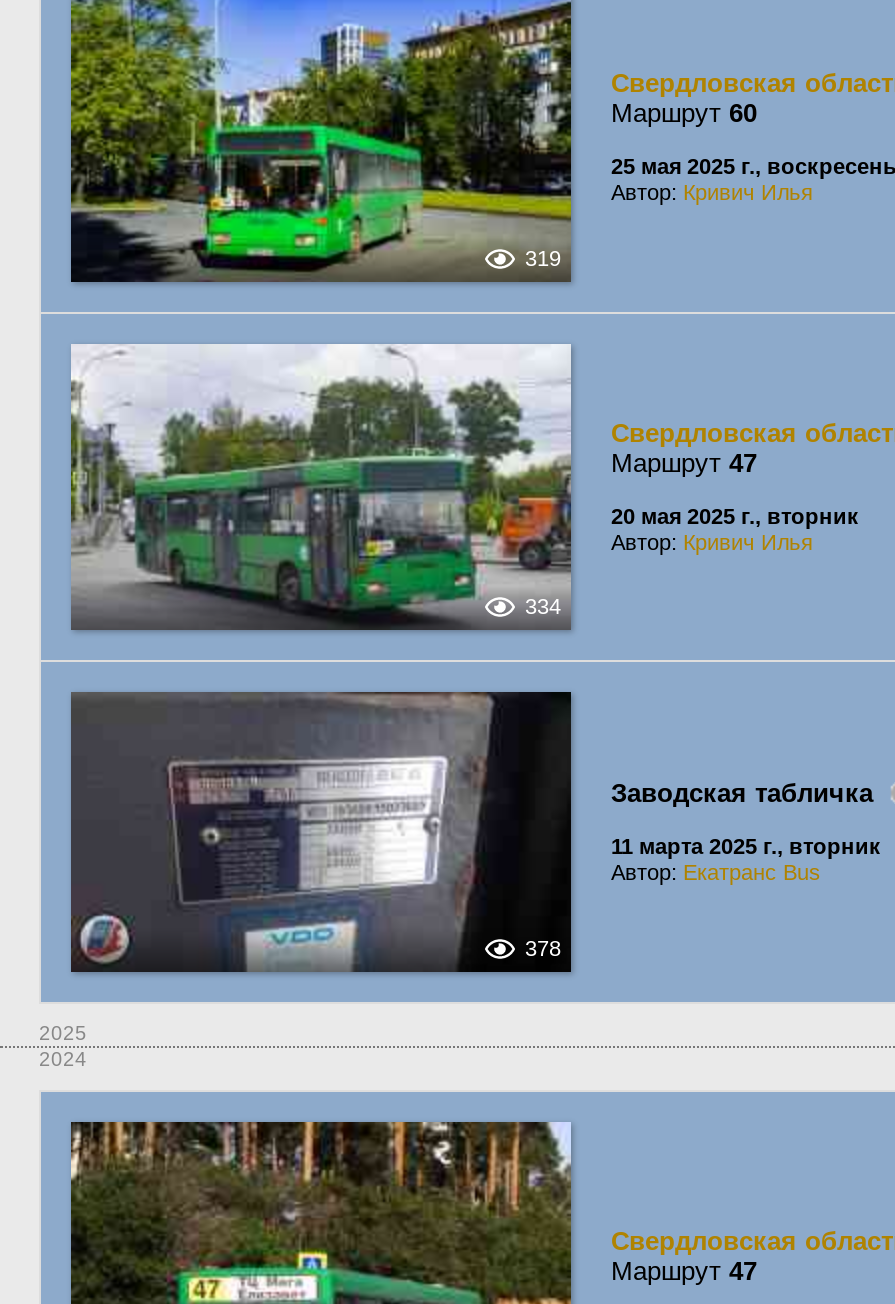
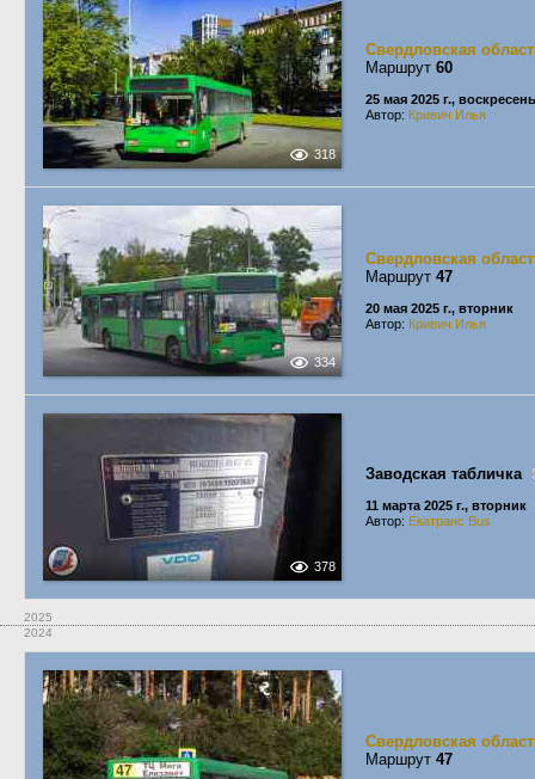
- 319
+ 318
